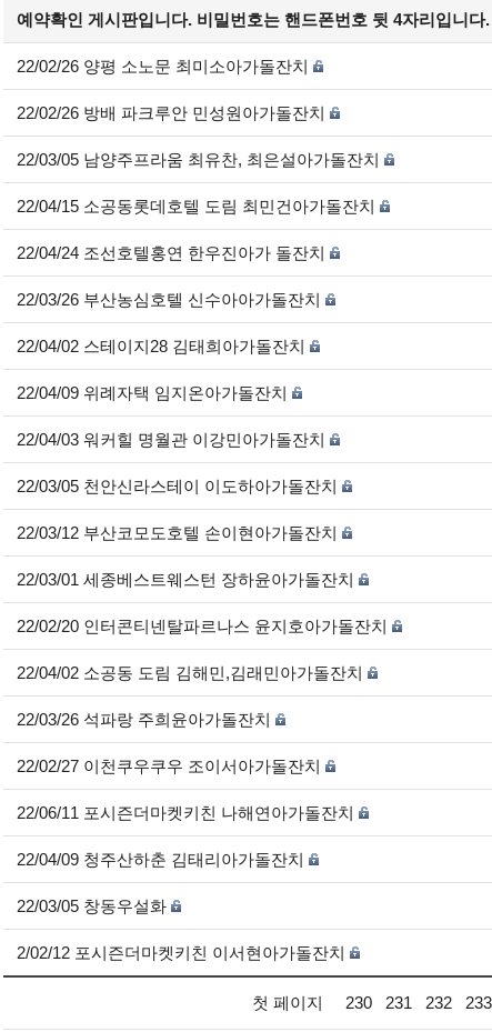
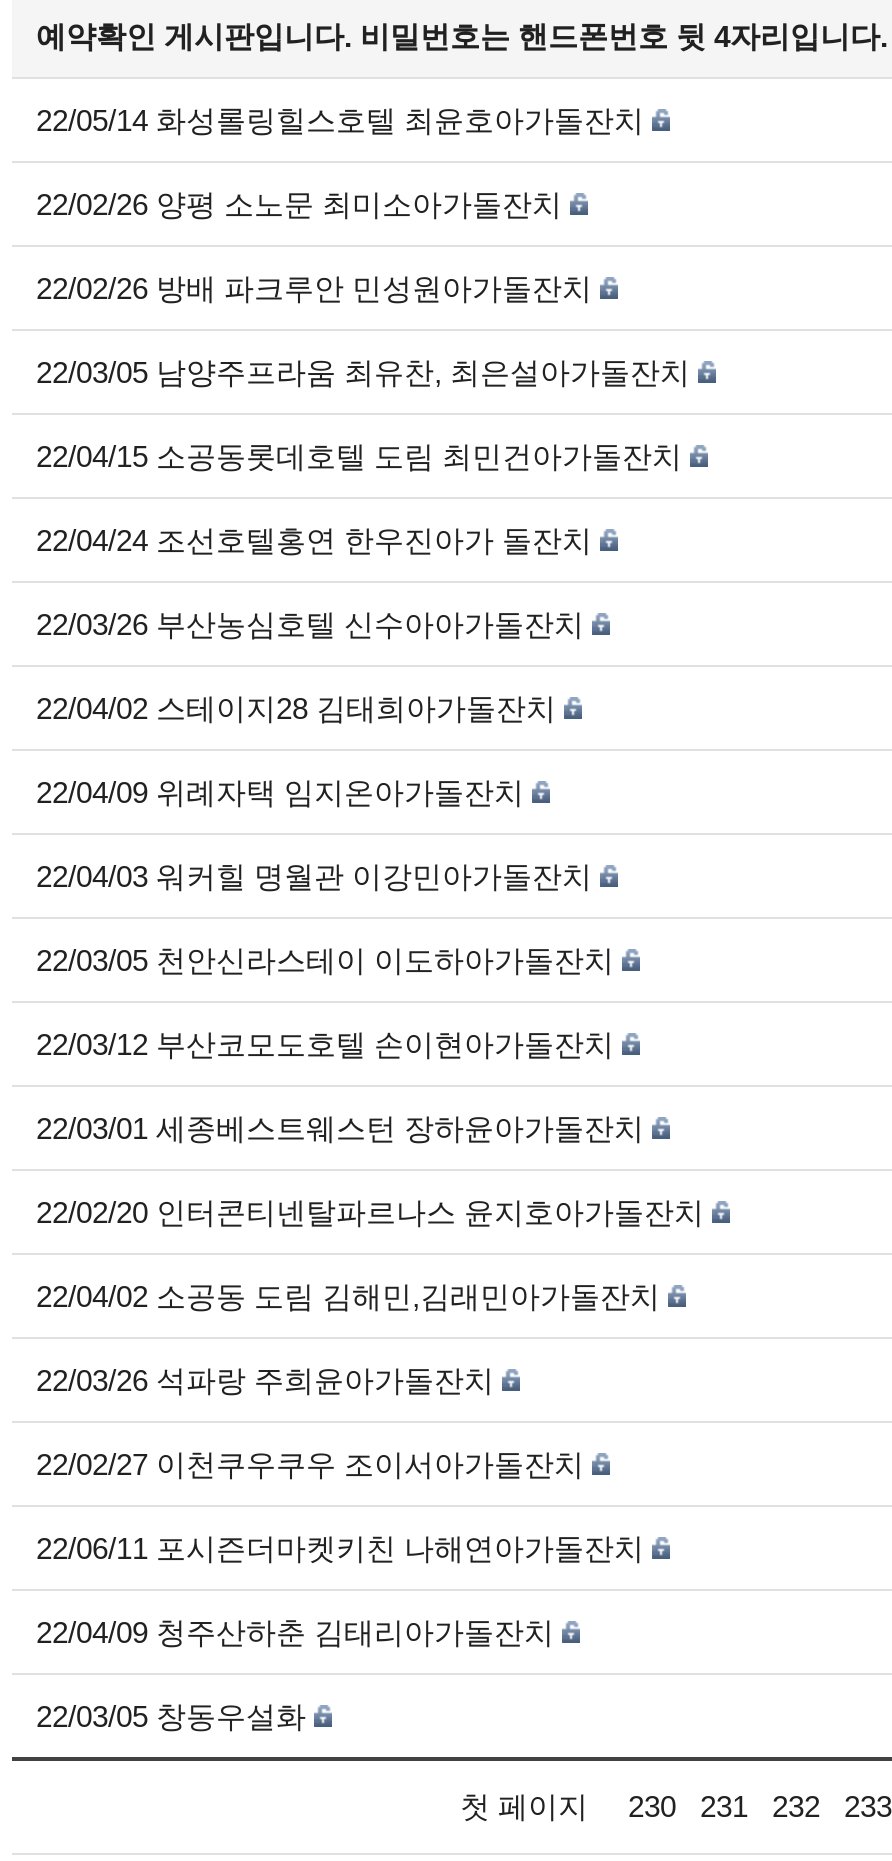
+ 22/05/14 화성롤링힐스호텔 최윤호아가돌잔치

moved down: 22/02/26 양평 소노문 최미소아가돌잔치 | 22/02/26 방배 파크루안 민성원아가돌잔치 | 22/03/05 남양주프라움 최유찬, 최은설아가돌잔치 | ... | 22/04/09 청주산하춘 김태리아가돌잔치 | 22/03/05 창동우설화

- 2/02/12 포시즌더마켓키친 이서현아가돌잔치
